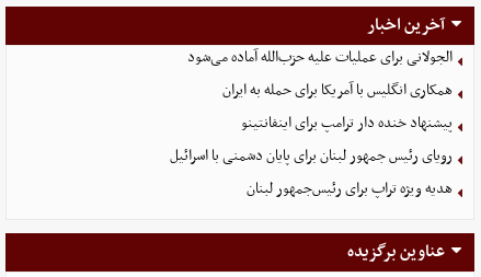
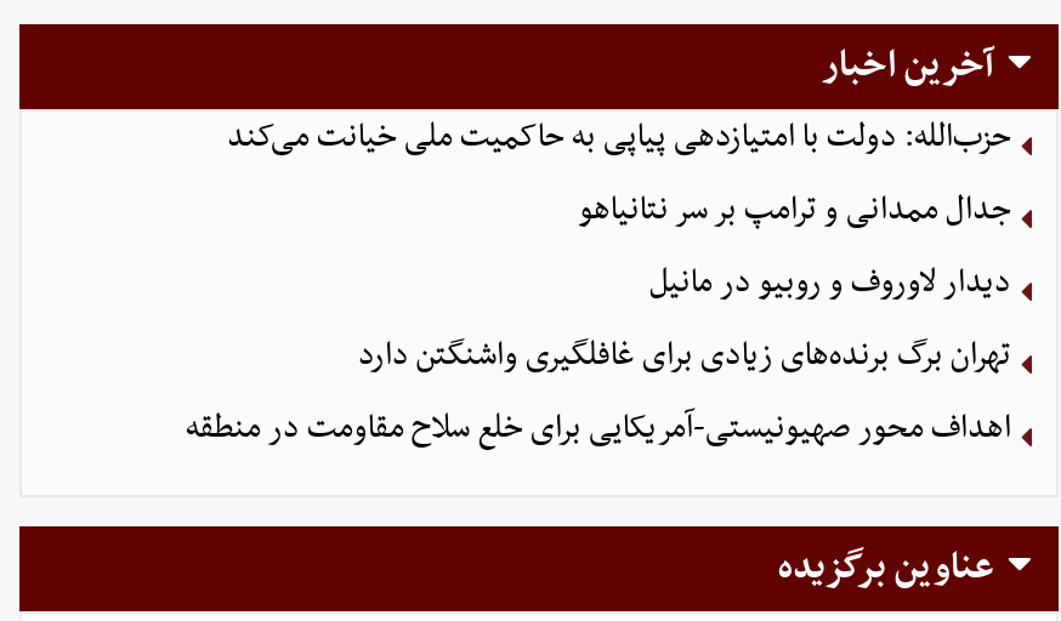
- الجولانی برای عملیات علیه حزب‌الله آماده می‌شود
- همکاری انگلیس با آمریکا برای حمله به ایران
- پیشنهاد خنده دار ترامپ برای اینفانتینو
- رویای رئیس جمهور لبنان برای پایان دشمنی با اسرائیل
- هدیه ویژه تراپ برای رئیس‌جمهور لبنان
+ حزب‌الله: دولت با امتیازدهی پیاپی به حاکمیت ملی خیانت می‌کند
+ جدال ممدانی و ترامپ بر سر نتانیاهو
+ دیدار لاوروف و روبیو در مانیل
+ تهران برگ برنده‌های زیادی برای غافلگیری واشنگتن دارد
+ اهداف محور صهیونیستی-آمریکایی برای خلع سلاح مقاومت در منطقه
